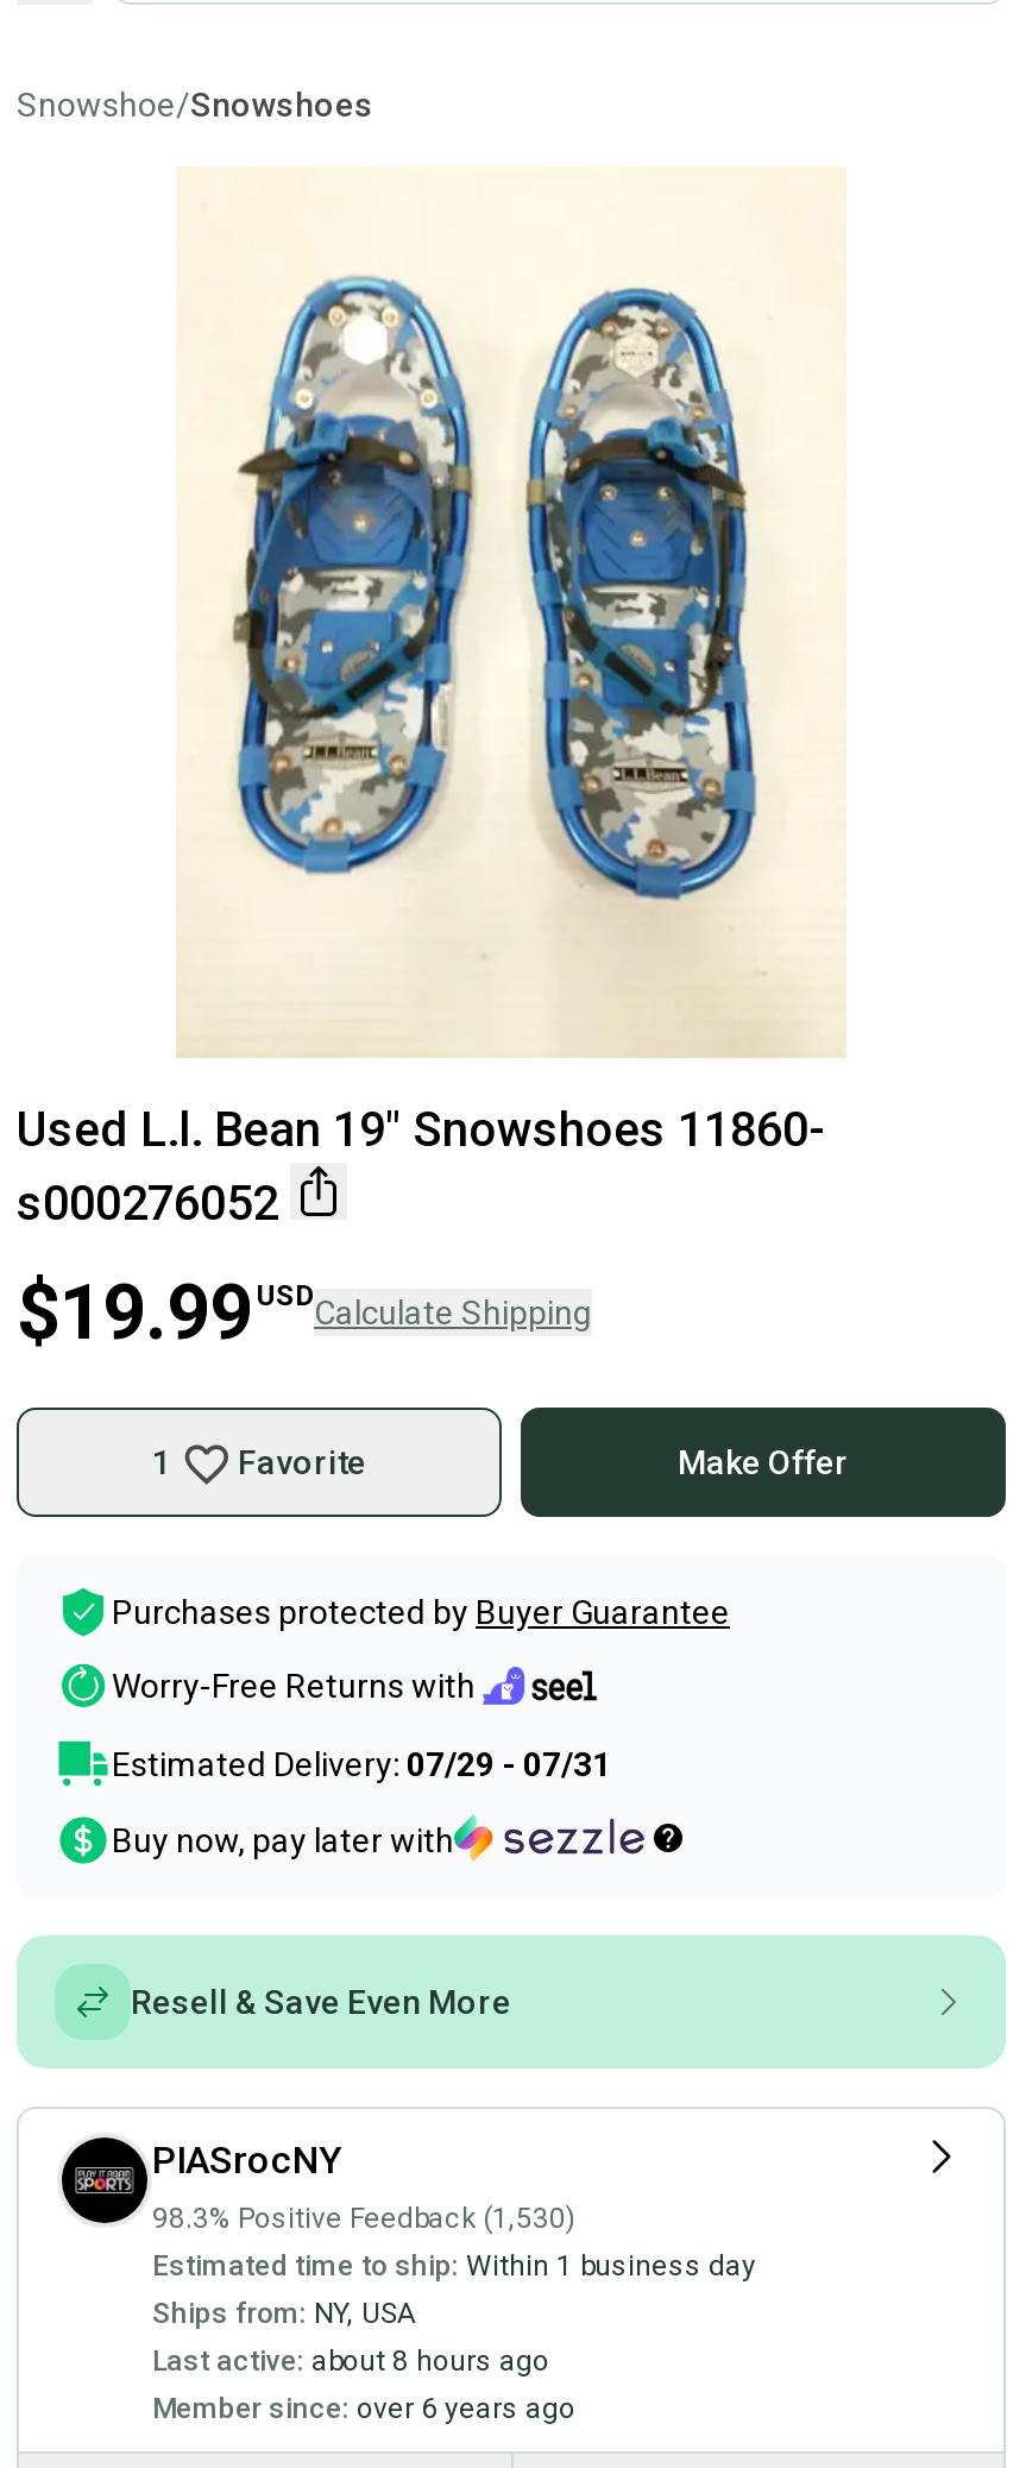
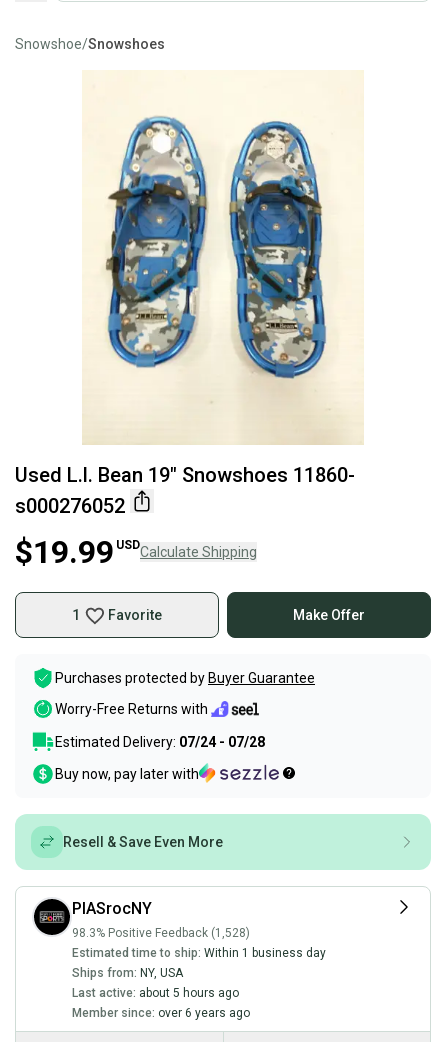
- Estimated Delivery: 07/29 - 07/31
+ Estimated Delivery: 07/24 - 07/28

- 98.3% Positive Feedback (1,530)
+ 98.3% Positive Feedback (1,528)

- Last active: about 8 hours ago
+ Last active: about 5 hours ago
